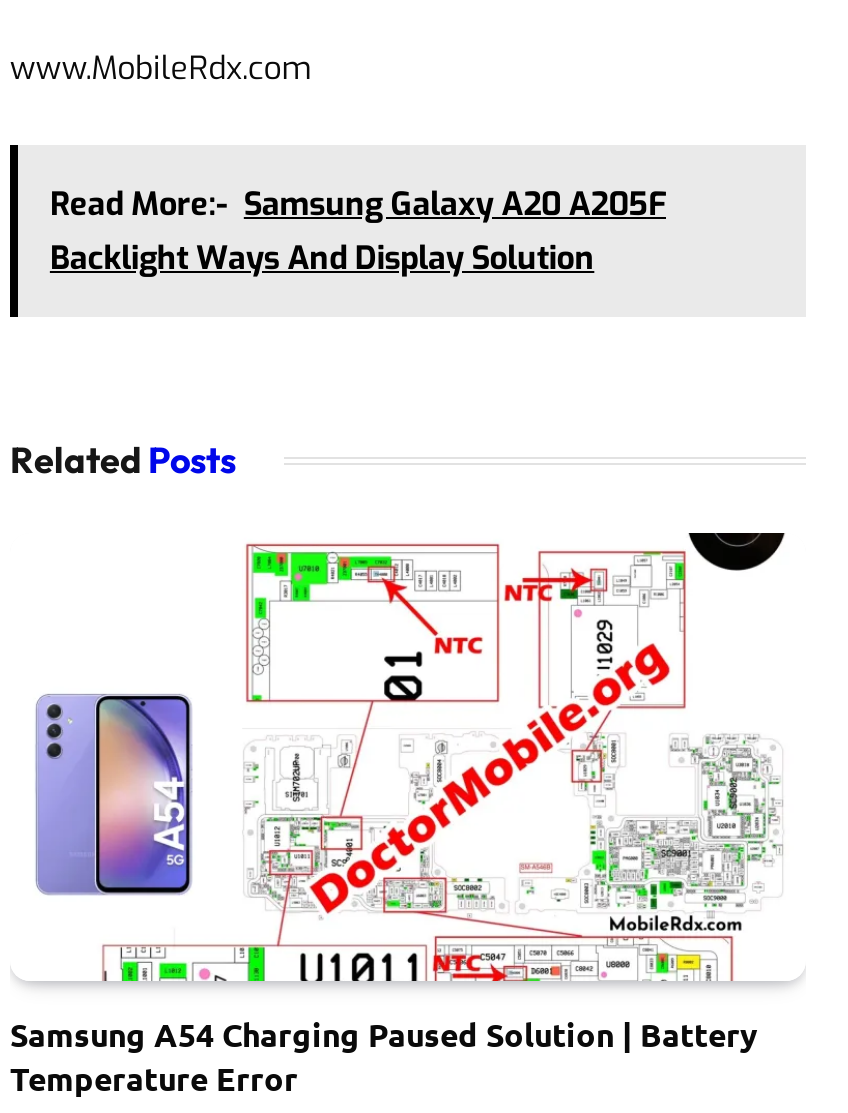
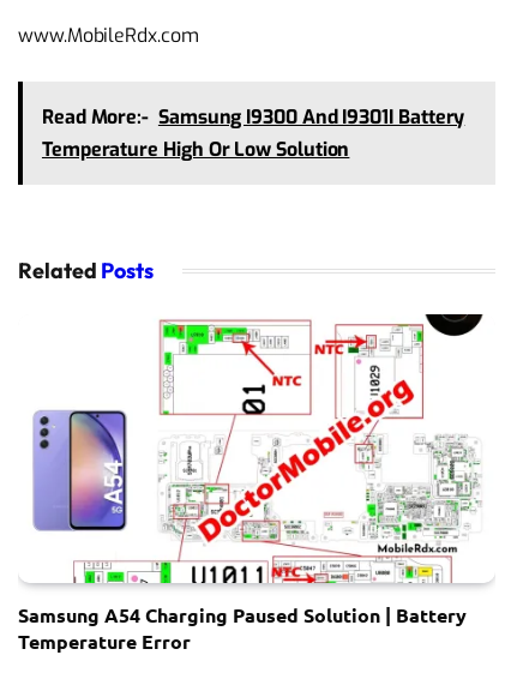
- Read More:- Samsung Galaxy A20 A205F
- Backlight Ways And Display Solution
+ Read More:- Samsung I9300 And I9301I Battery
+ Temperature High Or Low Solution
